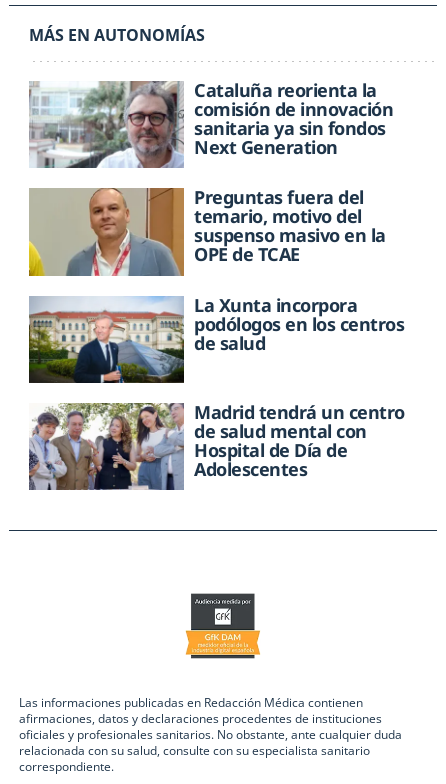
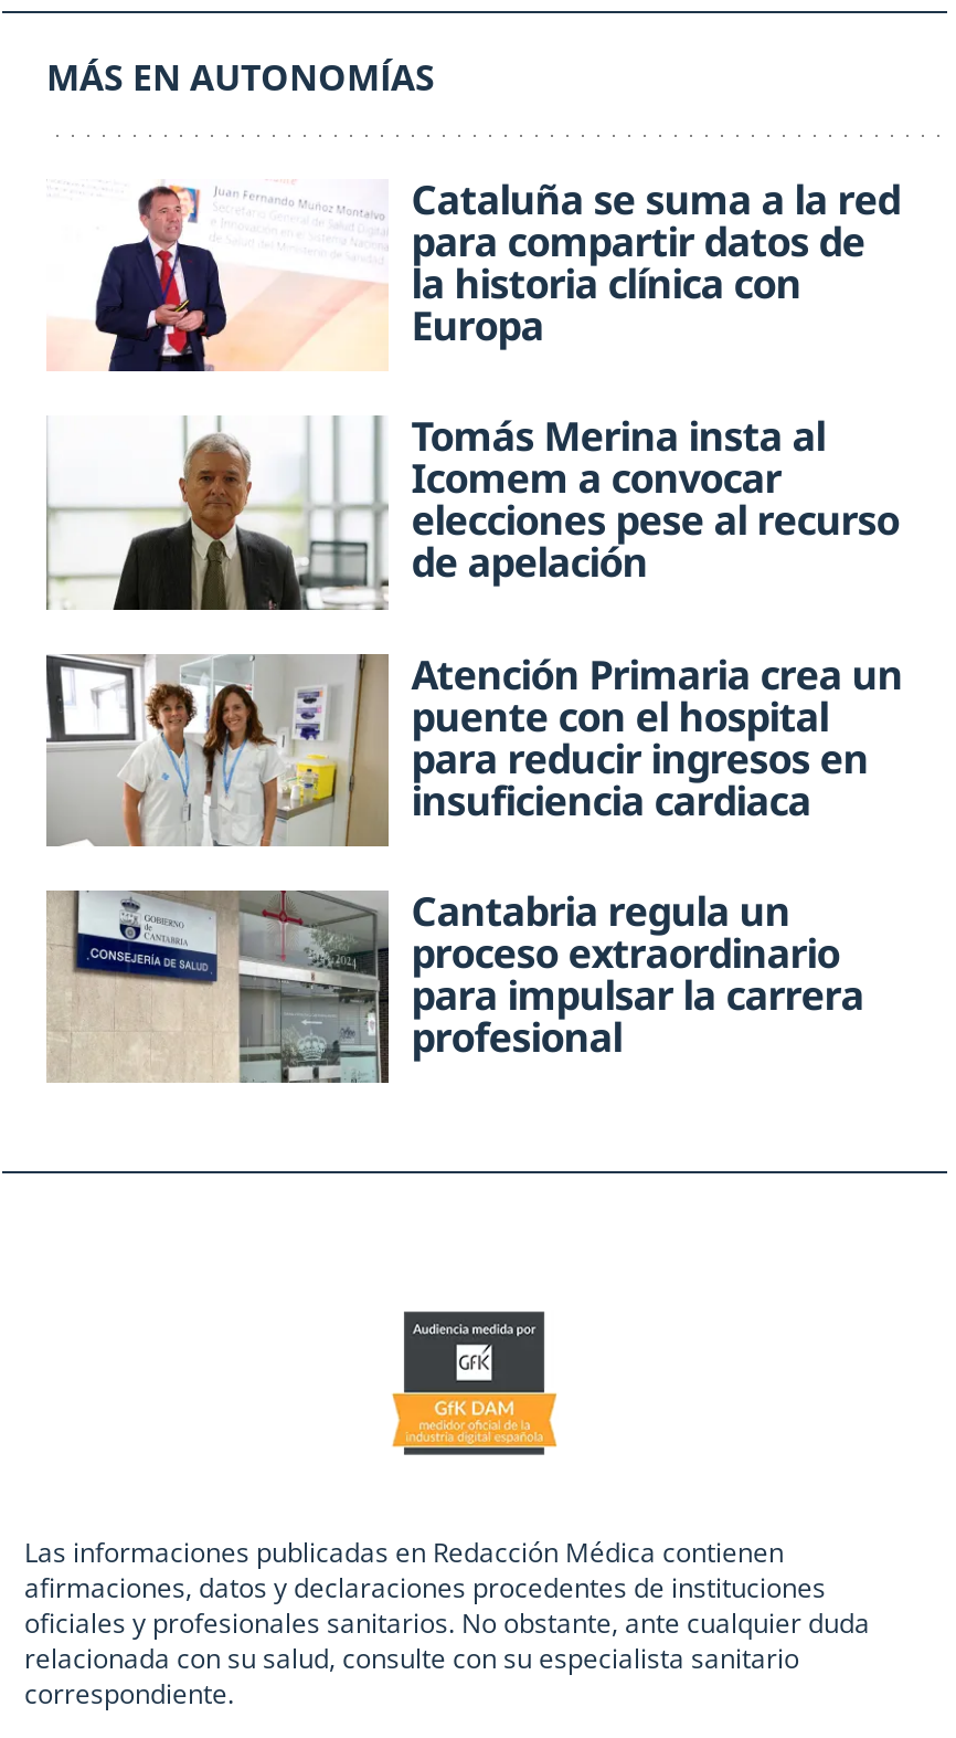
- [image]
- Cataluña reorienta la
- comisión de innovación
- sanitaria ya sin fondos
- Next Generation
+ [image]
+ Cataluña se suma a la red
+ para compartir datos de
+ la historia clínica con
+ Europa

- [image]
- Preguntas fuera del
- temario, motivo del
- suspenso masivo en la
- OPE de TCAE
+ [image]
+ Tomás Merina insta al
+ Icomem a convocar
+ elecciones pese al recurso
+ de apelación

- [image]
- La Xunta incorpora
- podólogos en los centros
- de salud
+ [image]
+ Atención Primaria crea un
+ puente con el hospital
+ para reducir ingresos en
+ insuficiencia cardiaca

- [image]
- Madrid tendrá un centro
- de salud mental con
- Hospital de Día de
- Adolescentes
+ [image]
+ Cantabria regula un
+ proceso extraordinario
+ para impulsar la carrera
+ profesional
